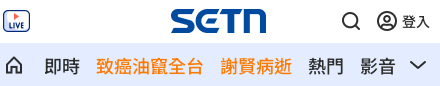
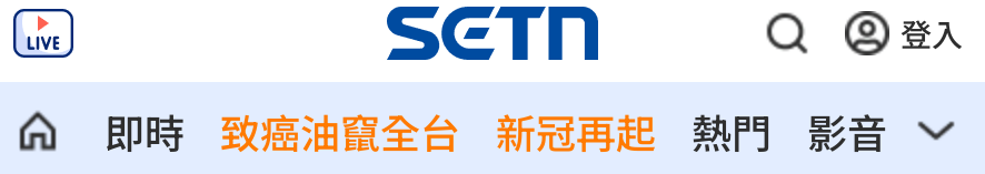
- 謝賢病逝
+ 新冠再起
